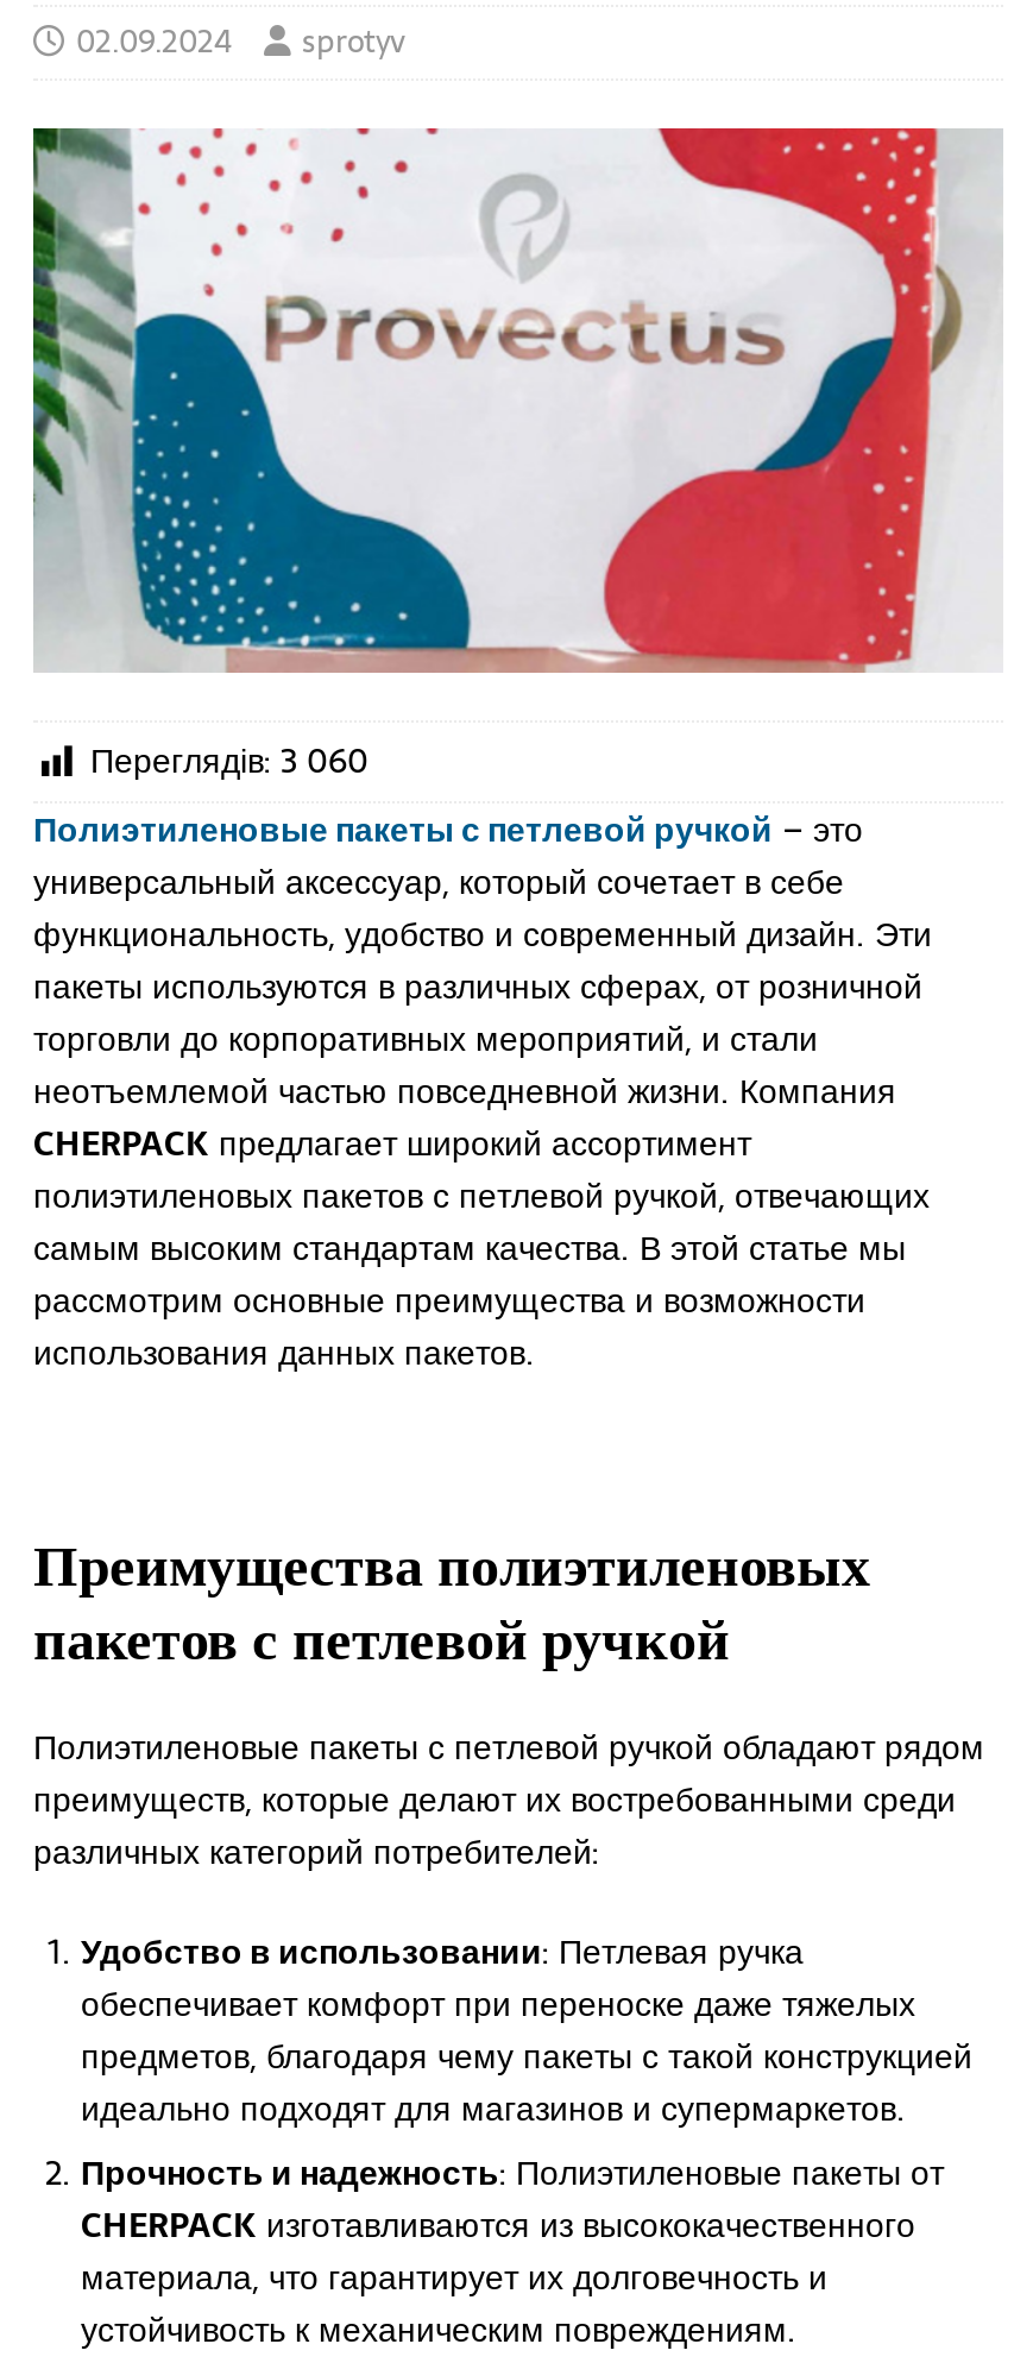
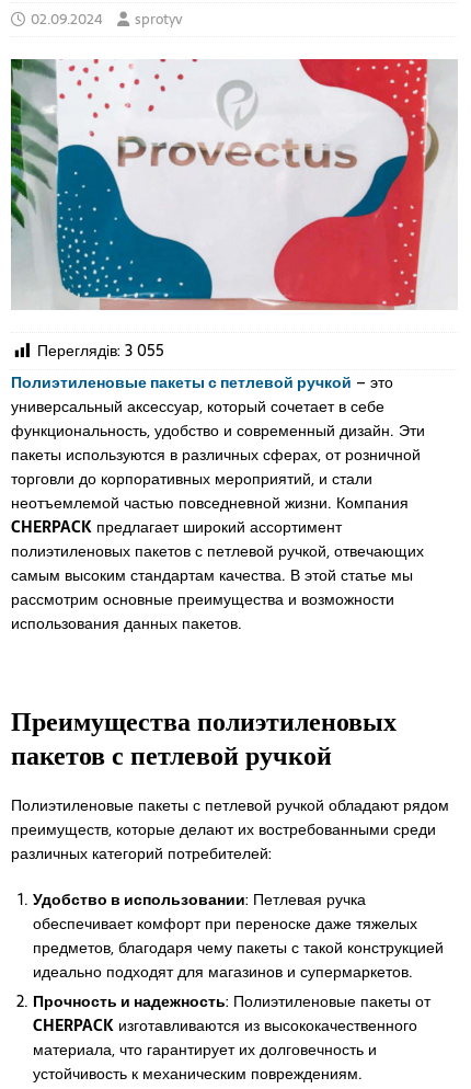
- Переглядів: 3 060
+ Переглядів: 3 055
